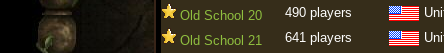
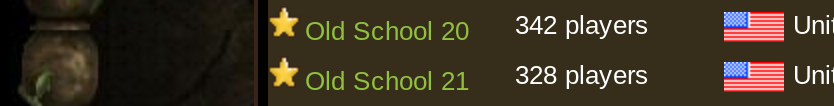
- Old School 20 490 players
+ Old School 20 342 players

- Old School 21 641 players
+ Old School 21 328 players
